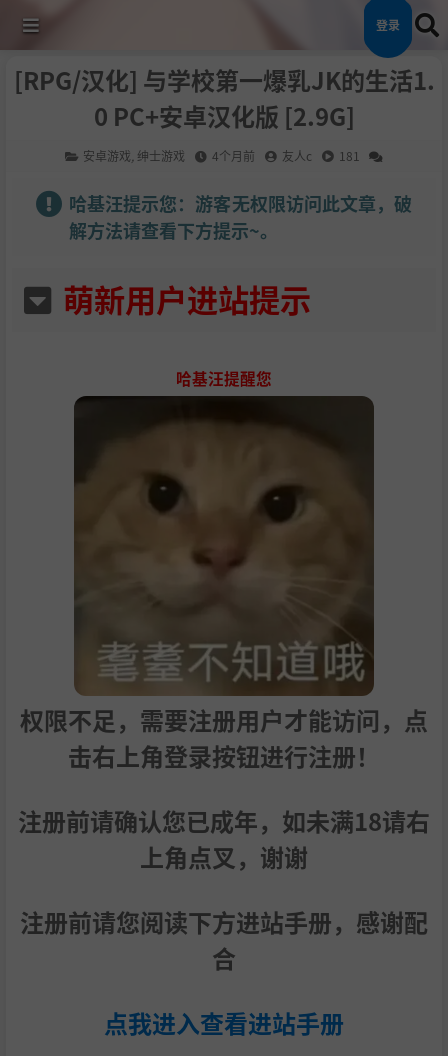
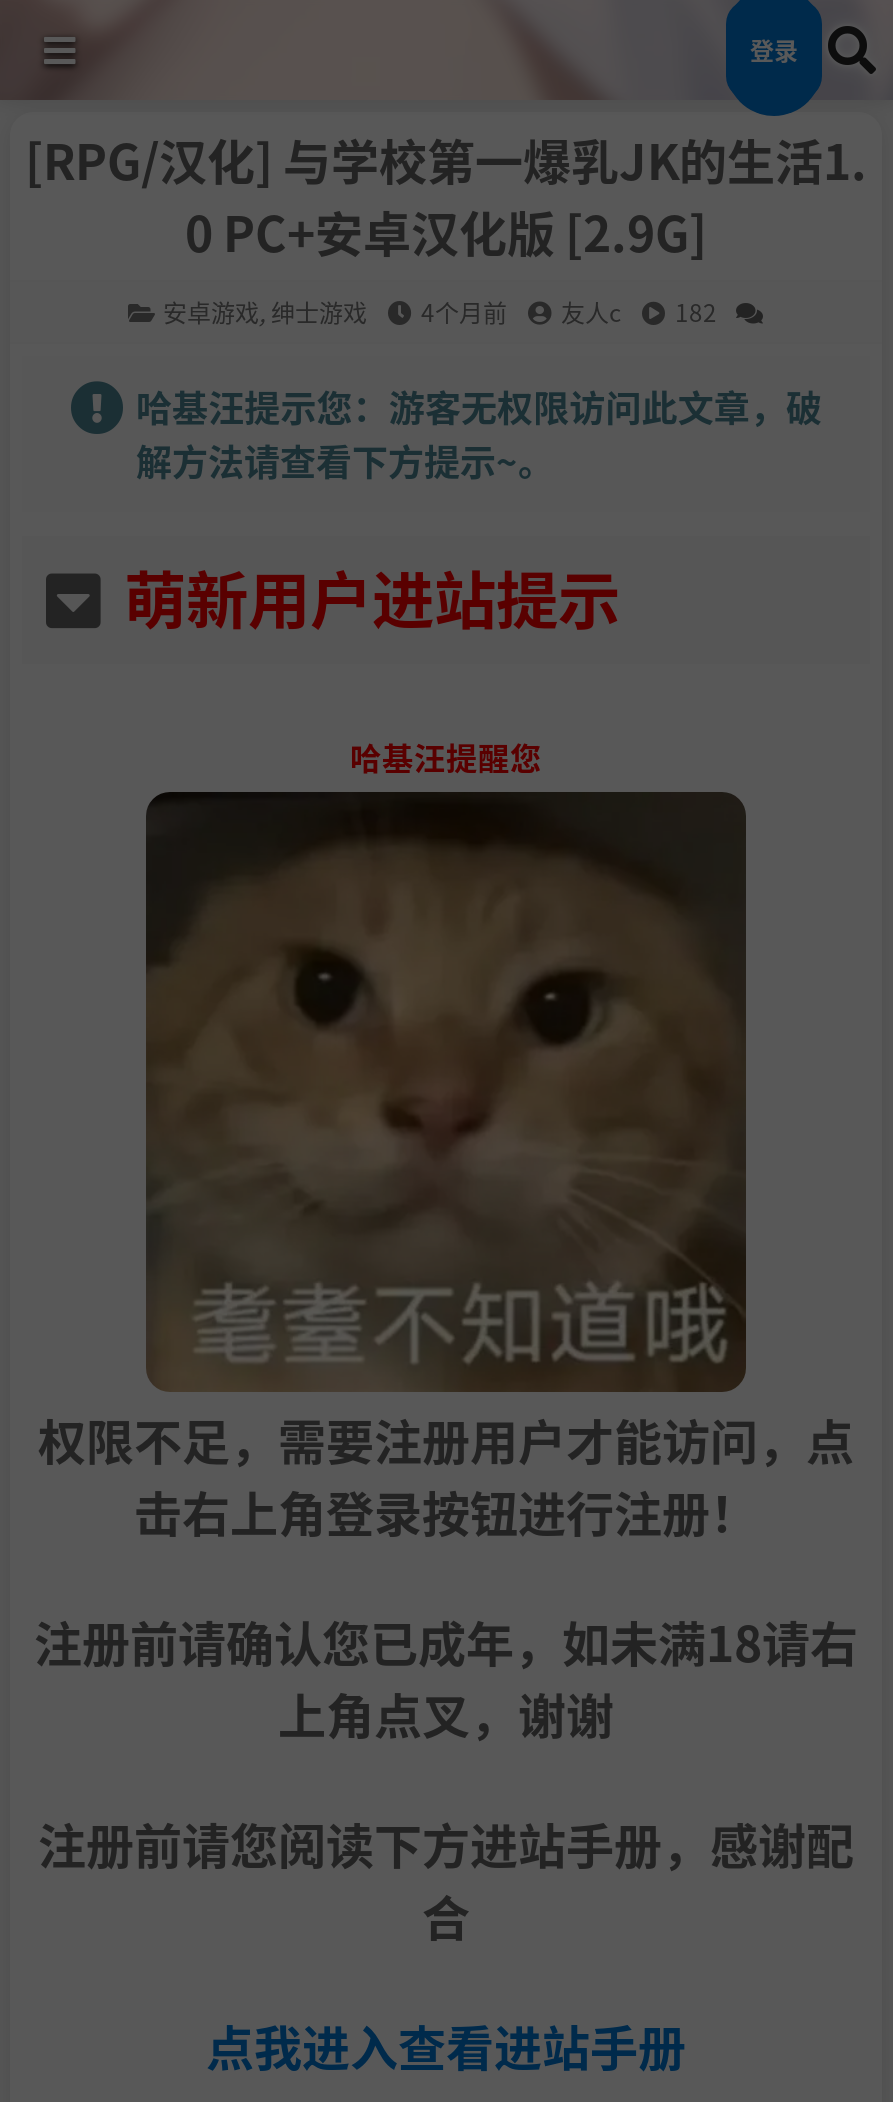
- 安卓游戏,绅士游戏 4个月前 友人c 181
+ 安卓游戏,绅士游戏 4个月前 友人c 182
